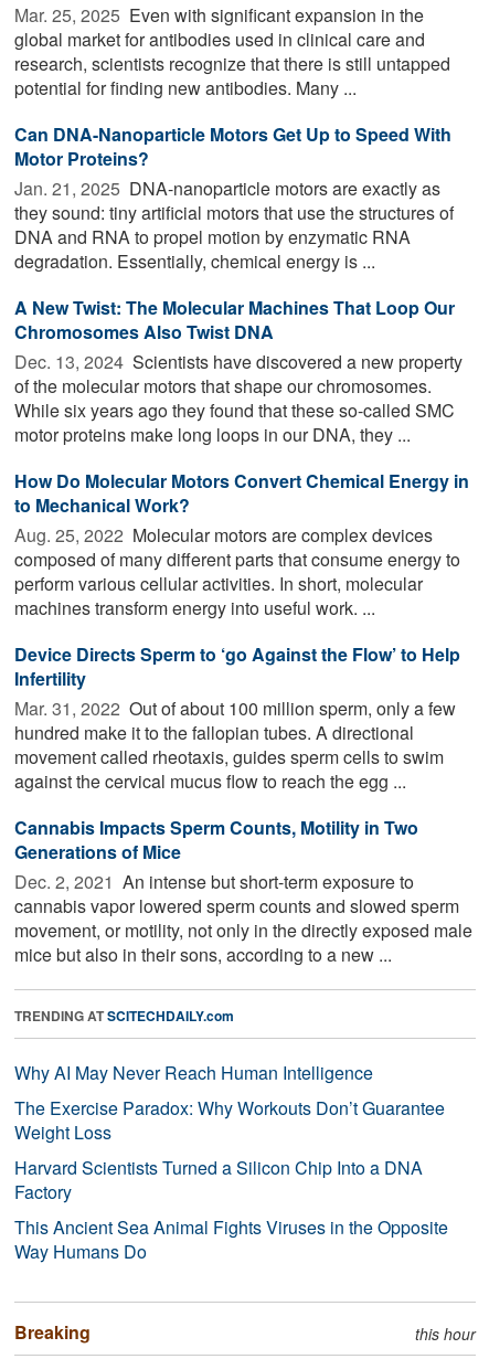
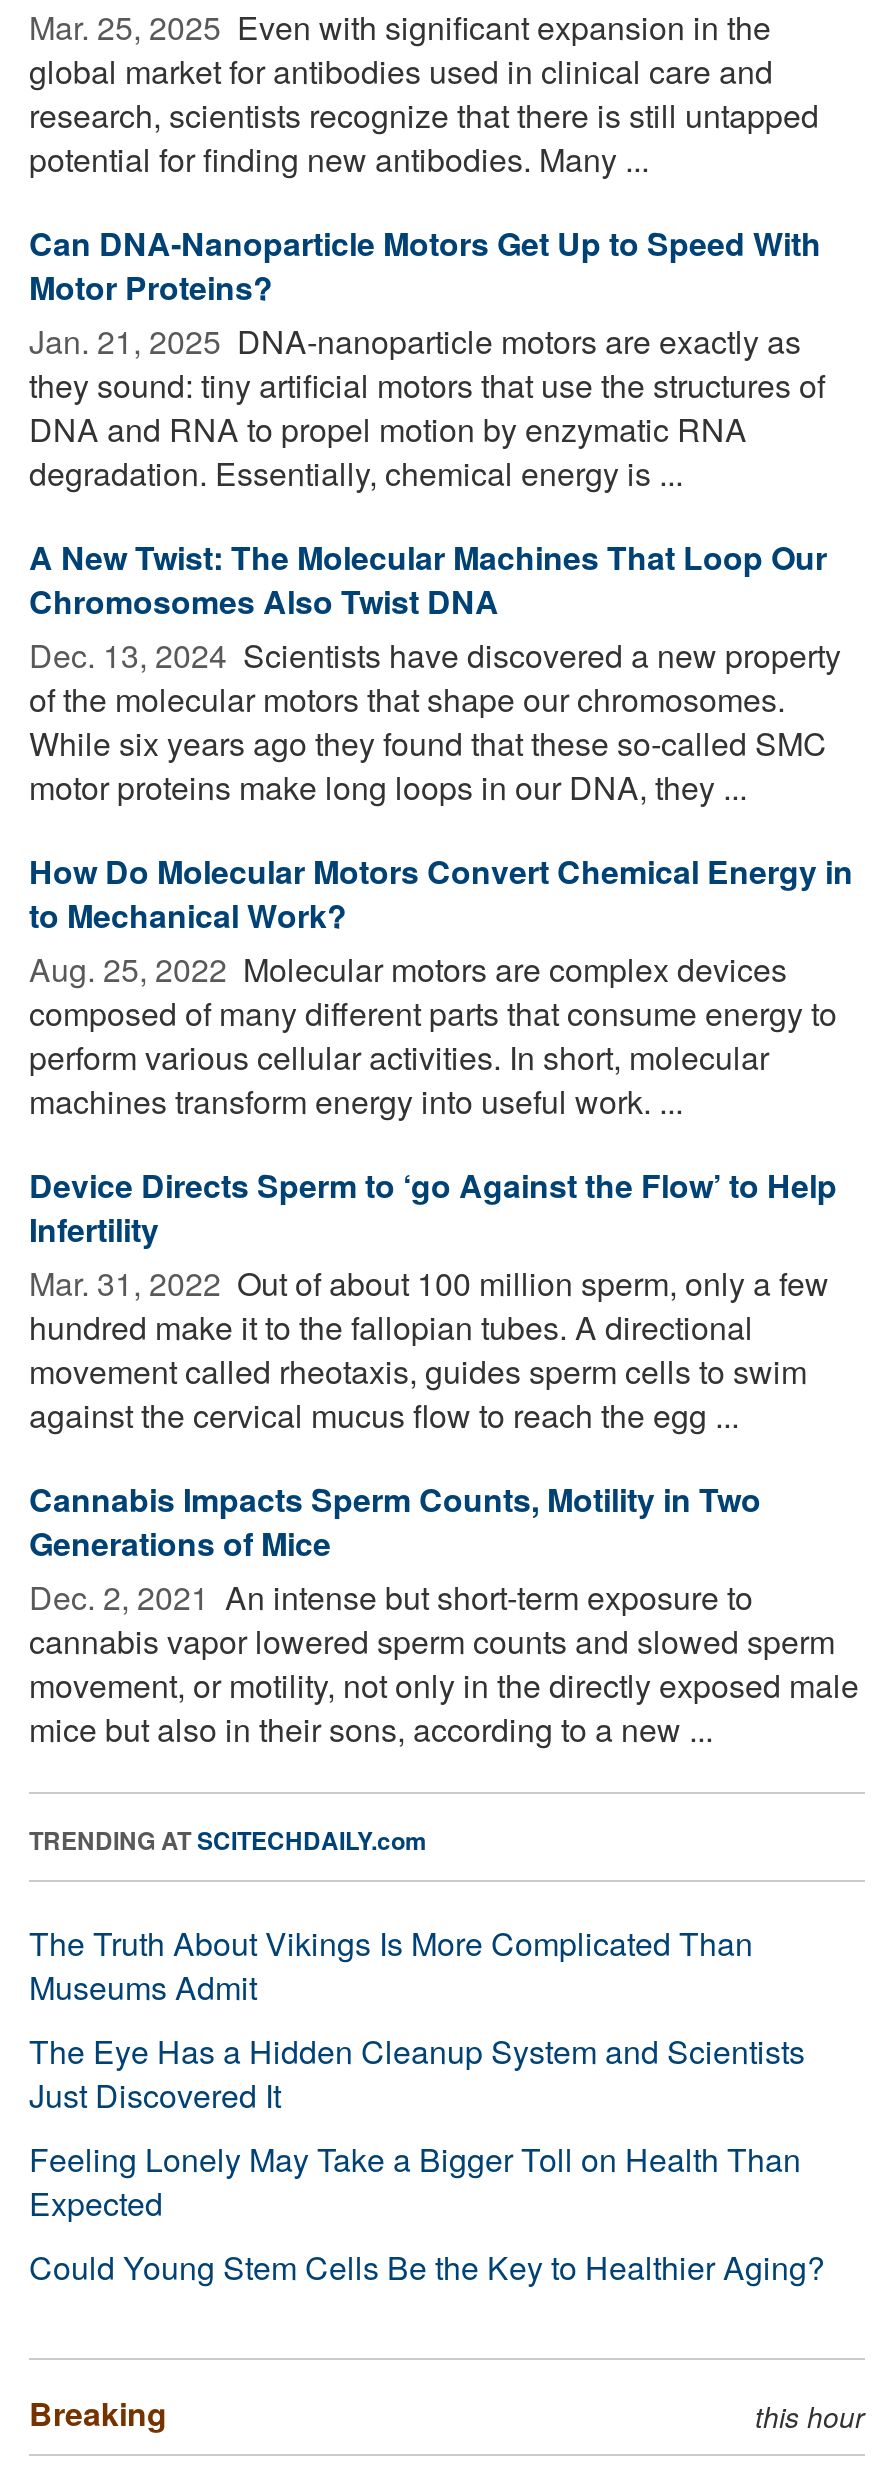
- Why AI May Never Reach Human Intelligence
- The Exercise Paradox: Why Workouts Don’t Guarantee
- Weight Loss
- Harvard Scientists Turned a Silicon Chip Into a DNA
- Factory
- This Ancient Sea Animal Fights Viruses in the Opposite
- Way Humans Do
+ The Truth About Vikings Is More Complicated Than
+ Museums Admit
+ The Eye Has a Hidden Cleanup System and Scientists
+ Just Discovered It
+ Feeling Lonely May Take a Bigger Toll on Health Than
+ Expected
+ Could Young Stem Cells Be the Key to Healthier Aging?
